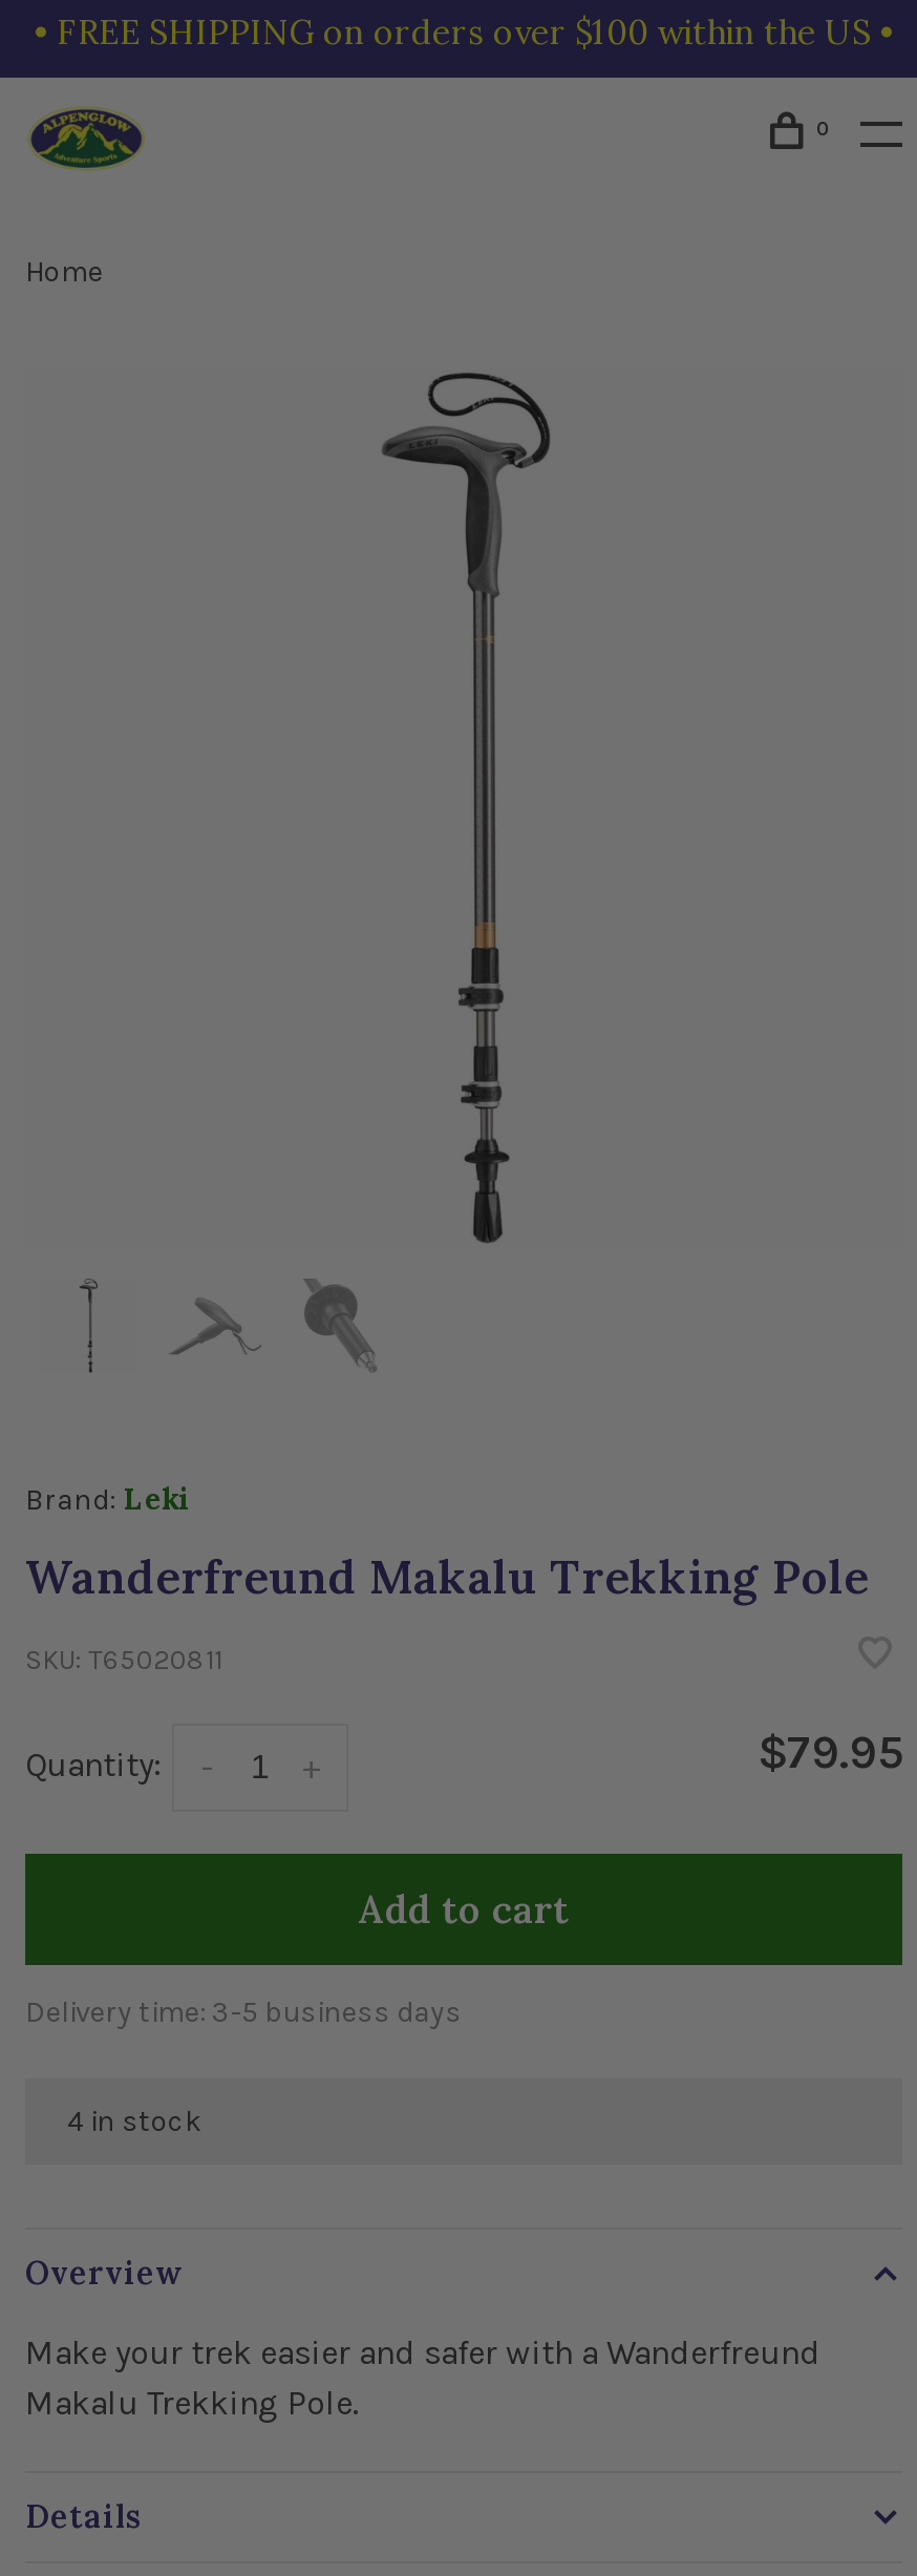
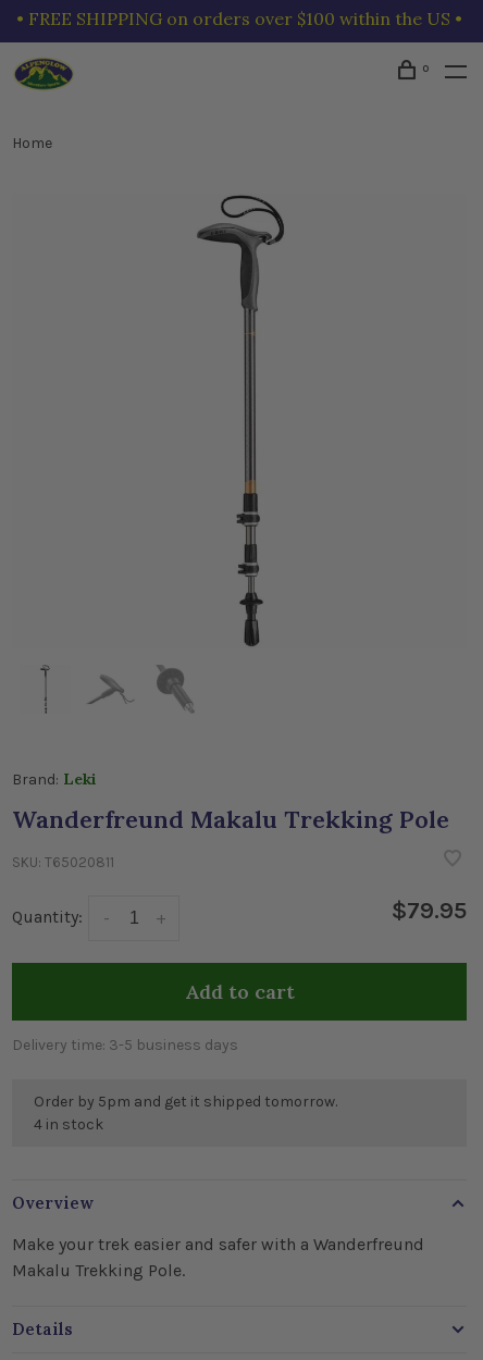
+ Order by 5pm and get it shipped tomorrow.
